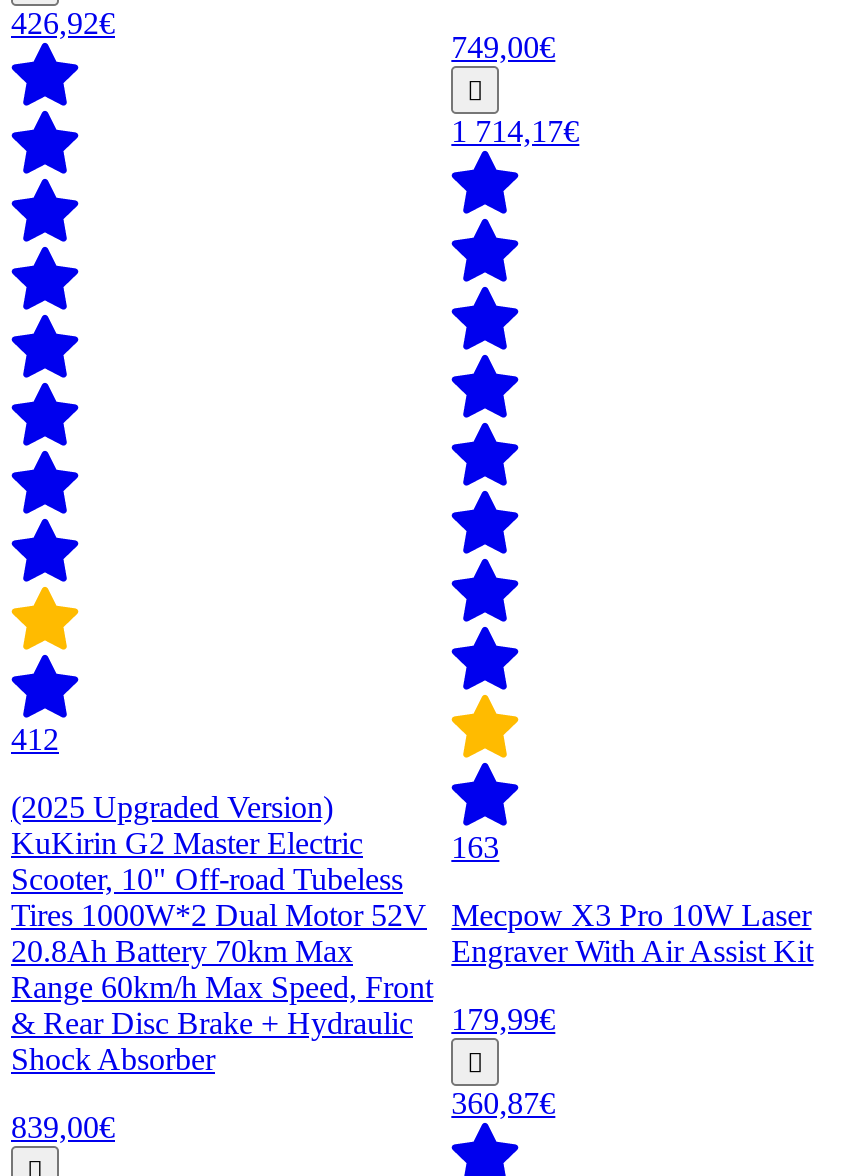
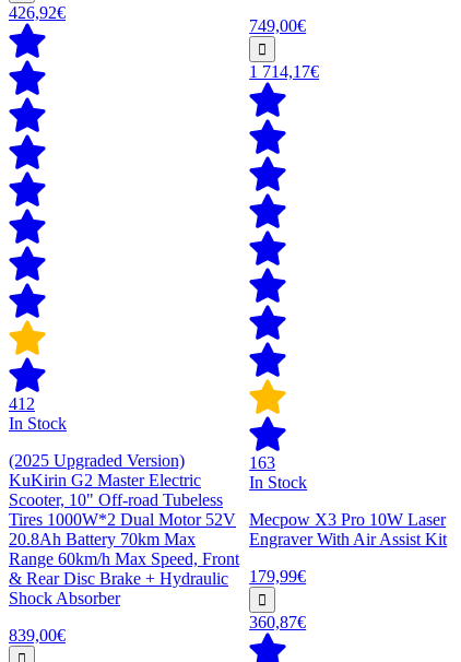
+ In Stock

+ In Stock
